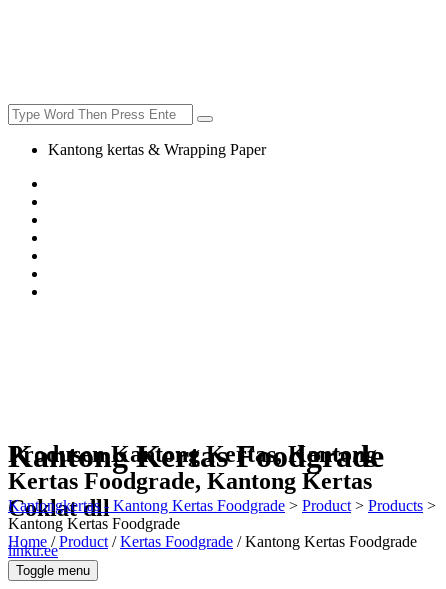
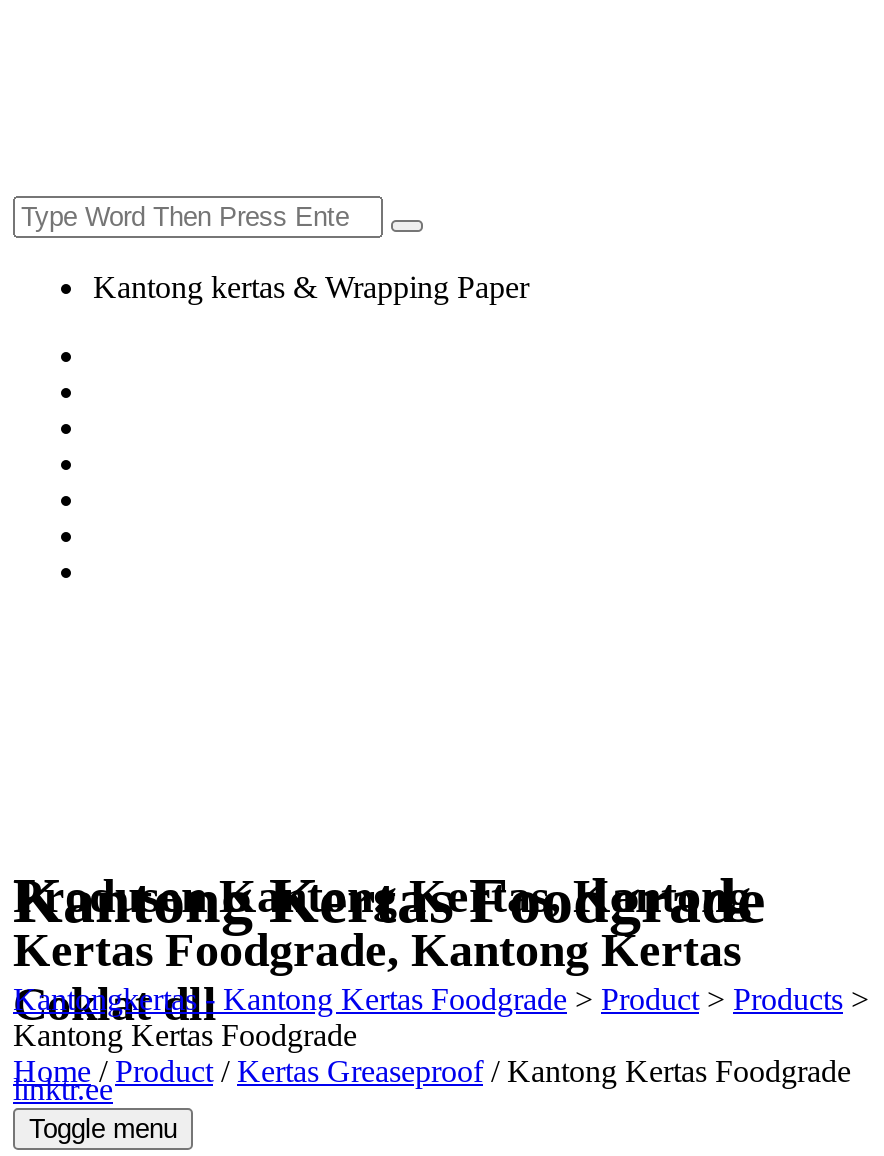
- Home /Product / Kertas Foodgrade / Kantong Kertas Foodgrade
+ Home /Product / Kertas Greaseproof / Kantong Kertas Foodgrade
